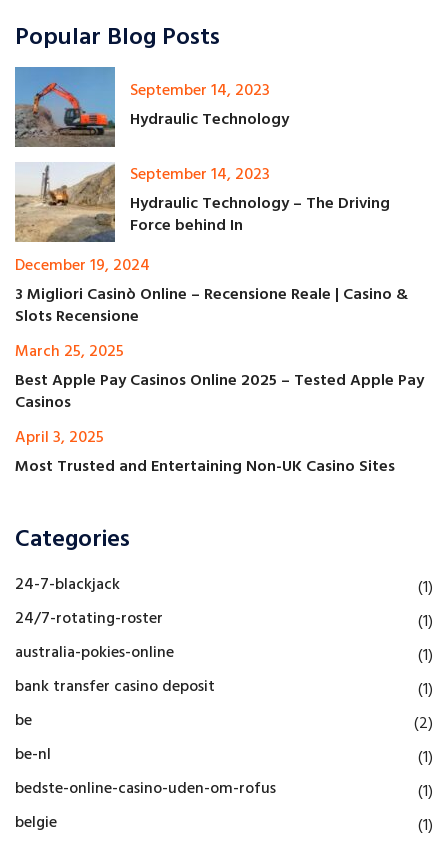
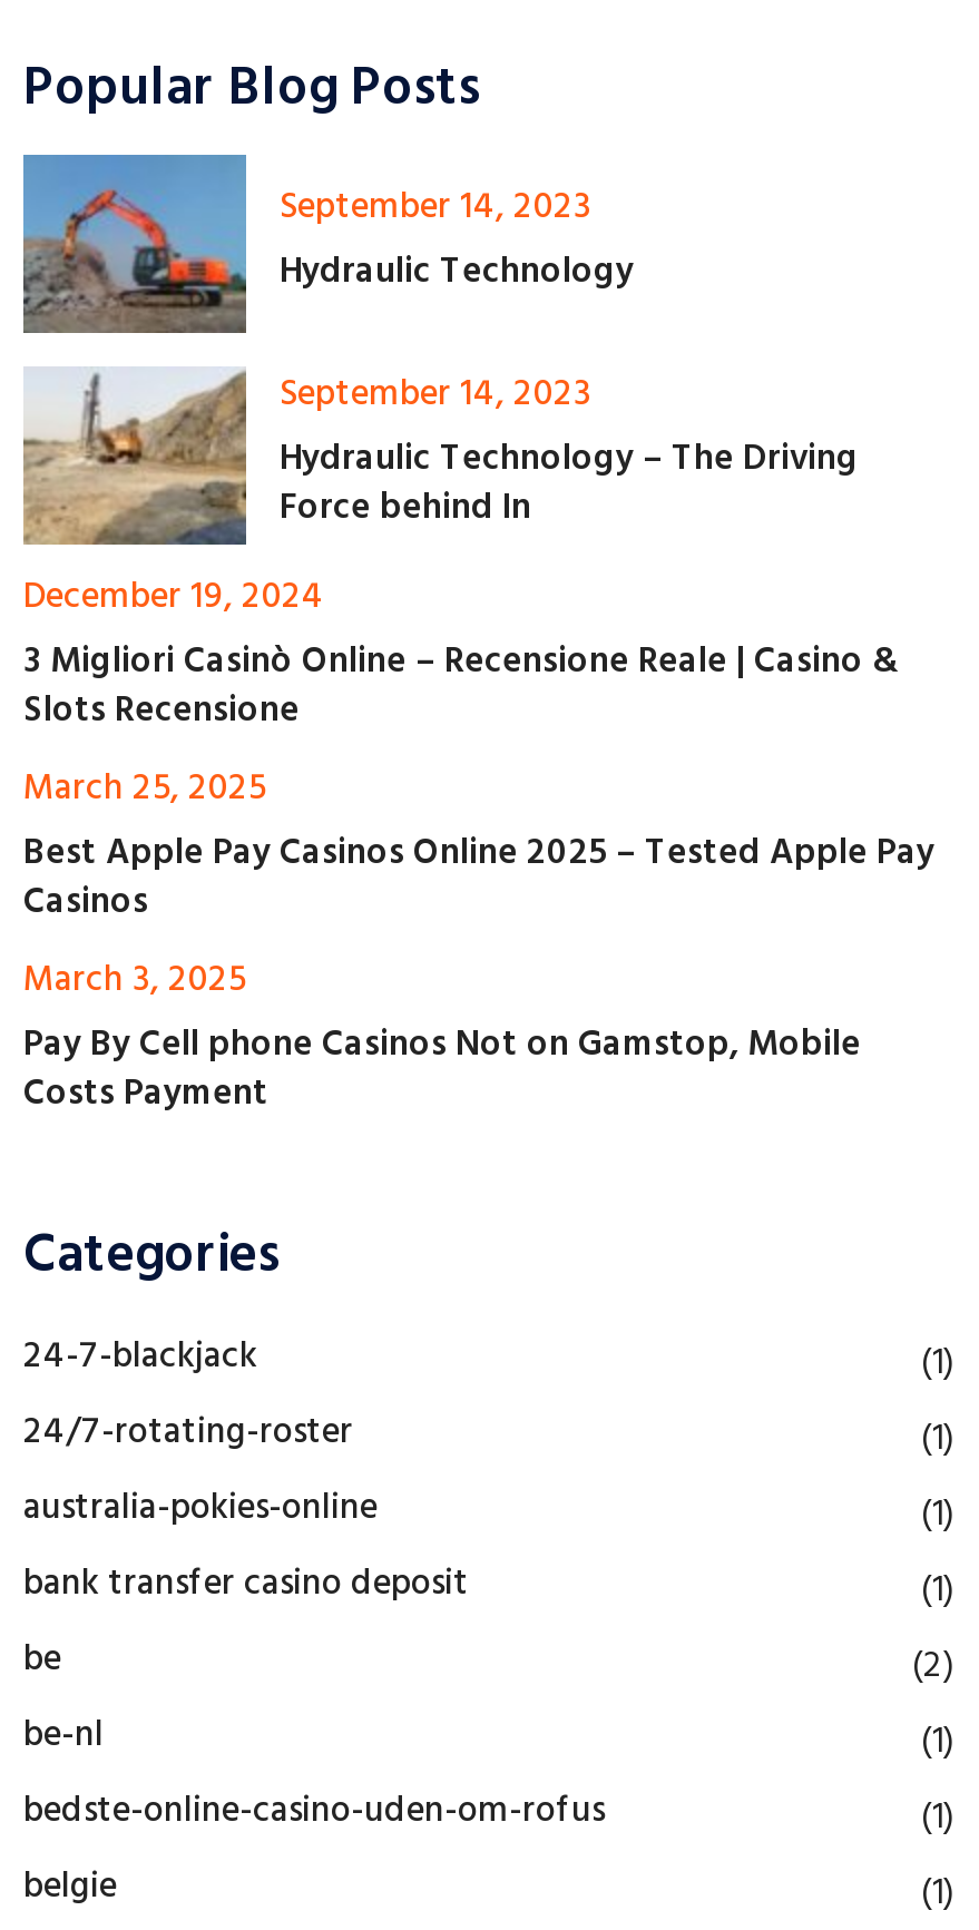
- April 3, 2025
- Most Trusted and Entertaining Non-UK Casino Sites
+ March 3, 2025
+ Pay By Cell phone Casinos Not on Gamstop, Mobile
+ Costs Payment
